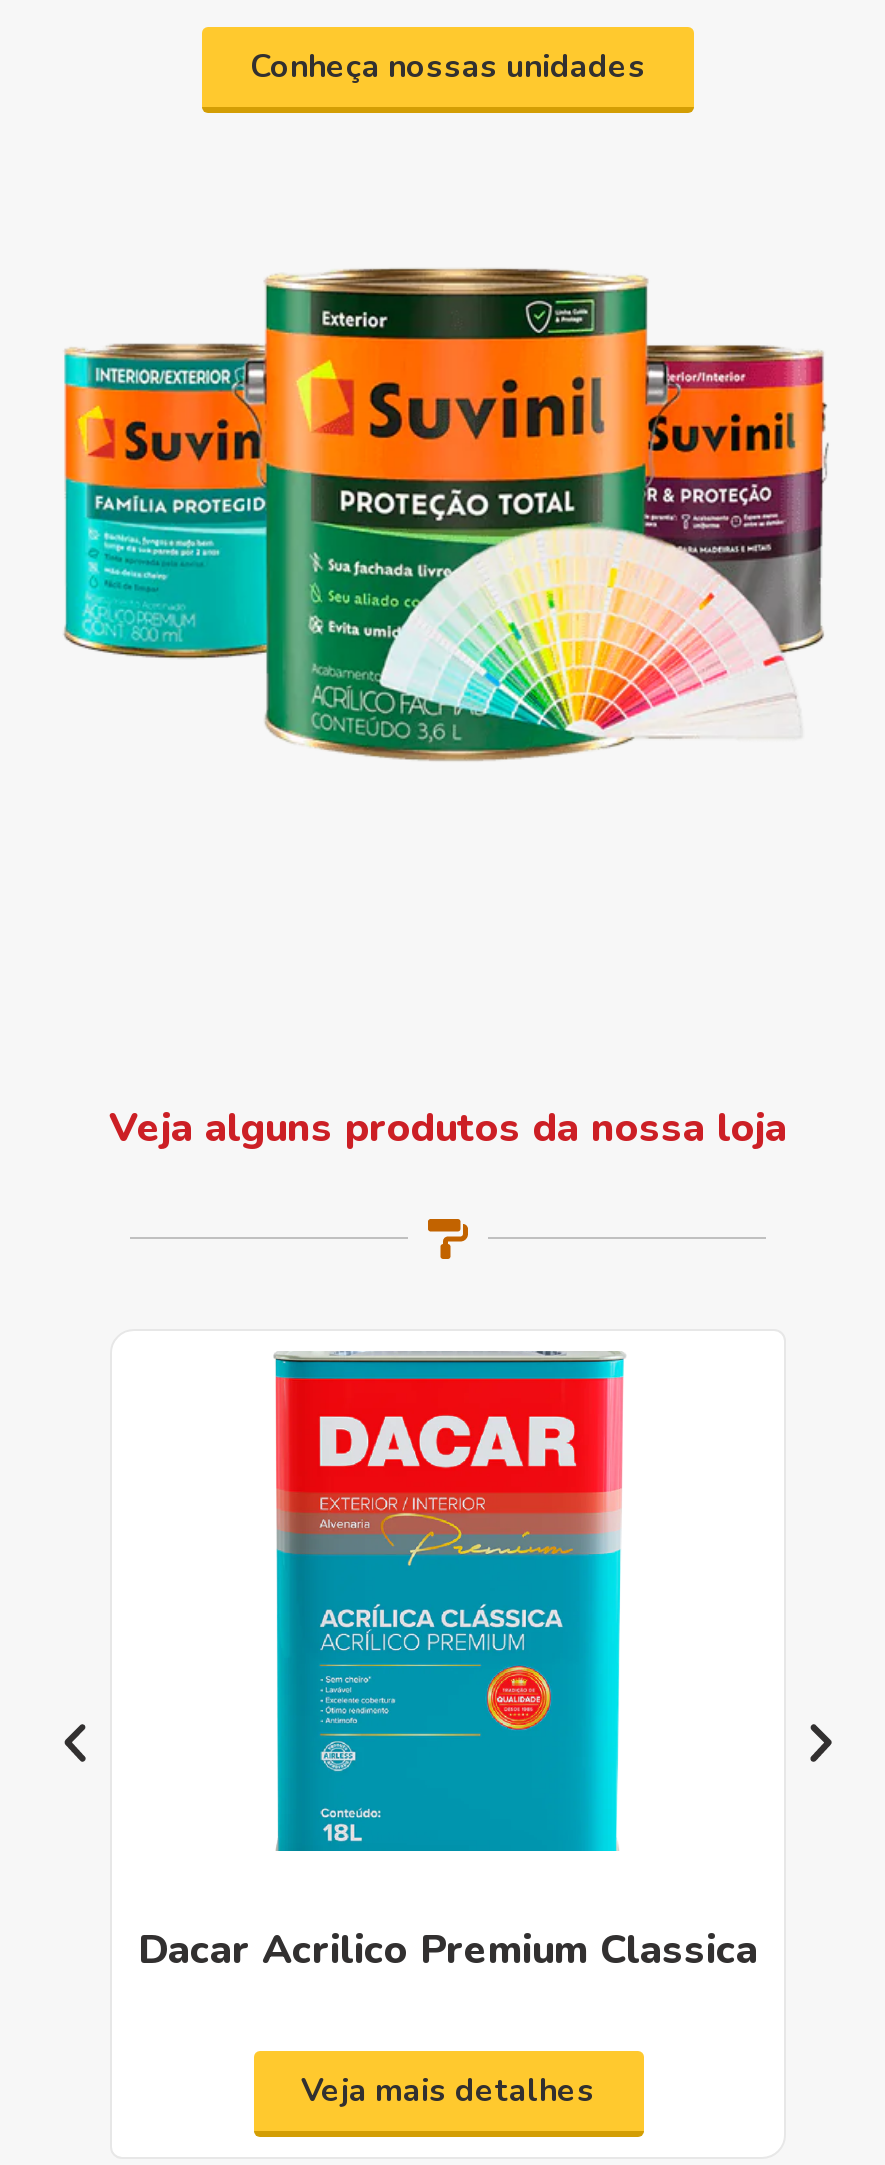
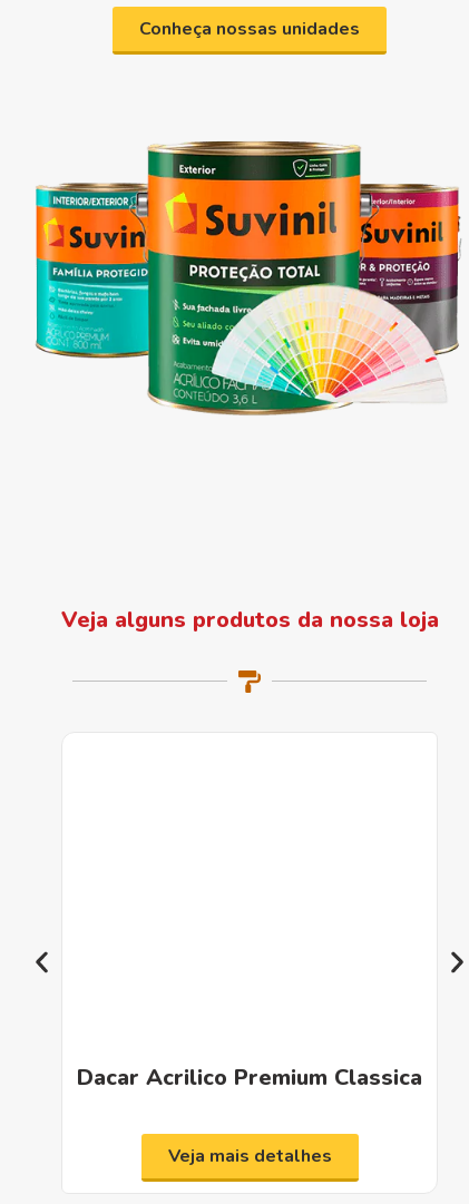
- [image]
